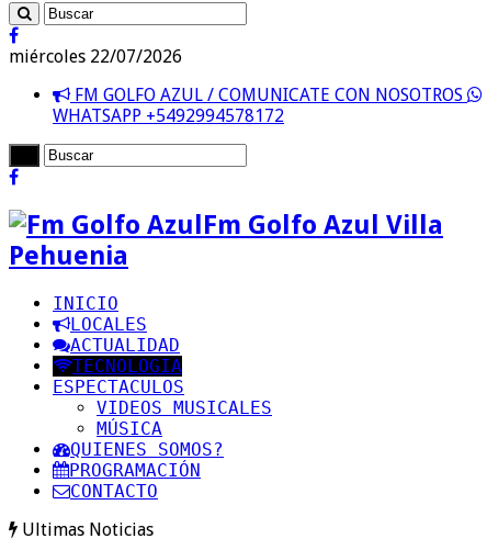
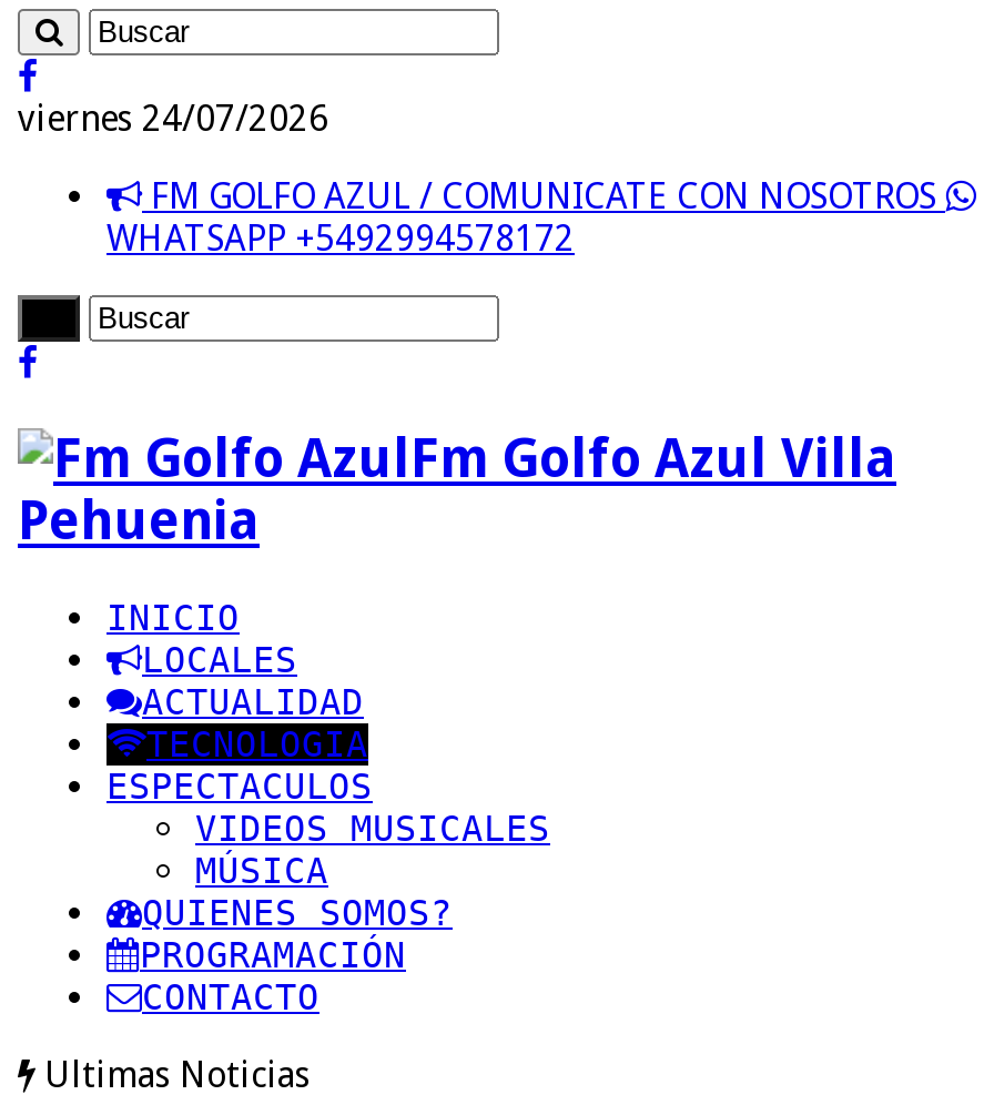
- miércoles 22/07/2026
+ viernes 24/07/2026
